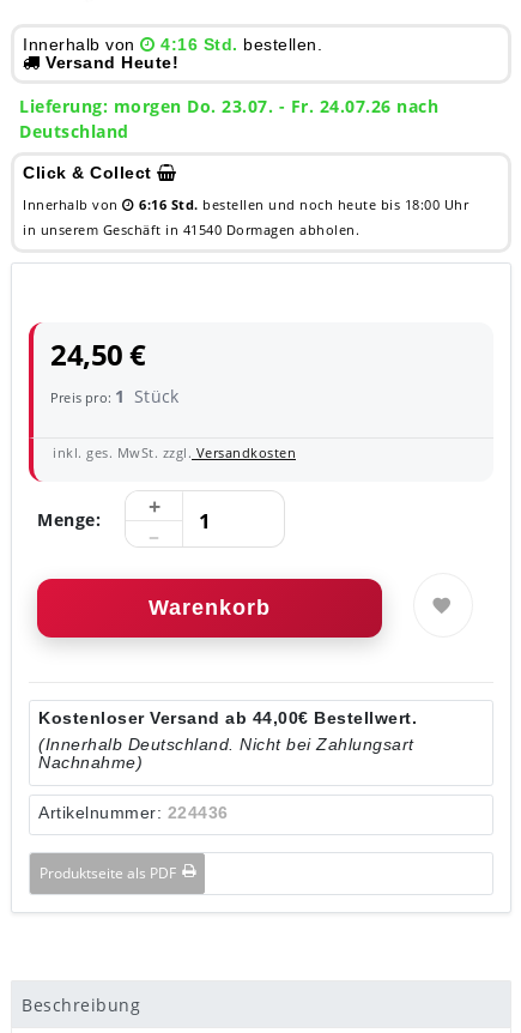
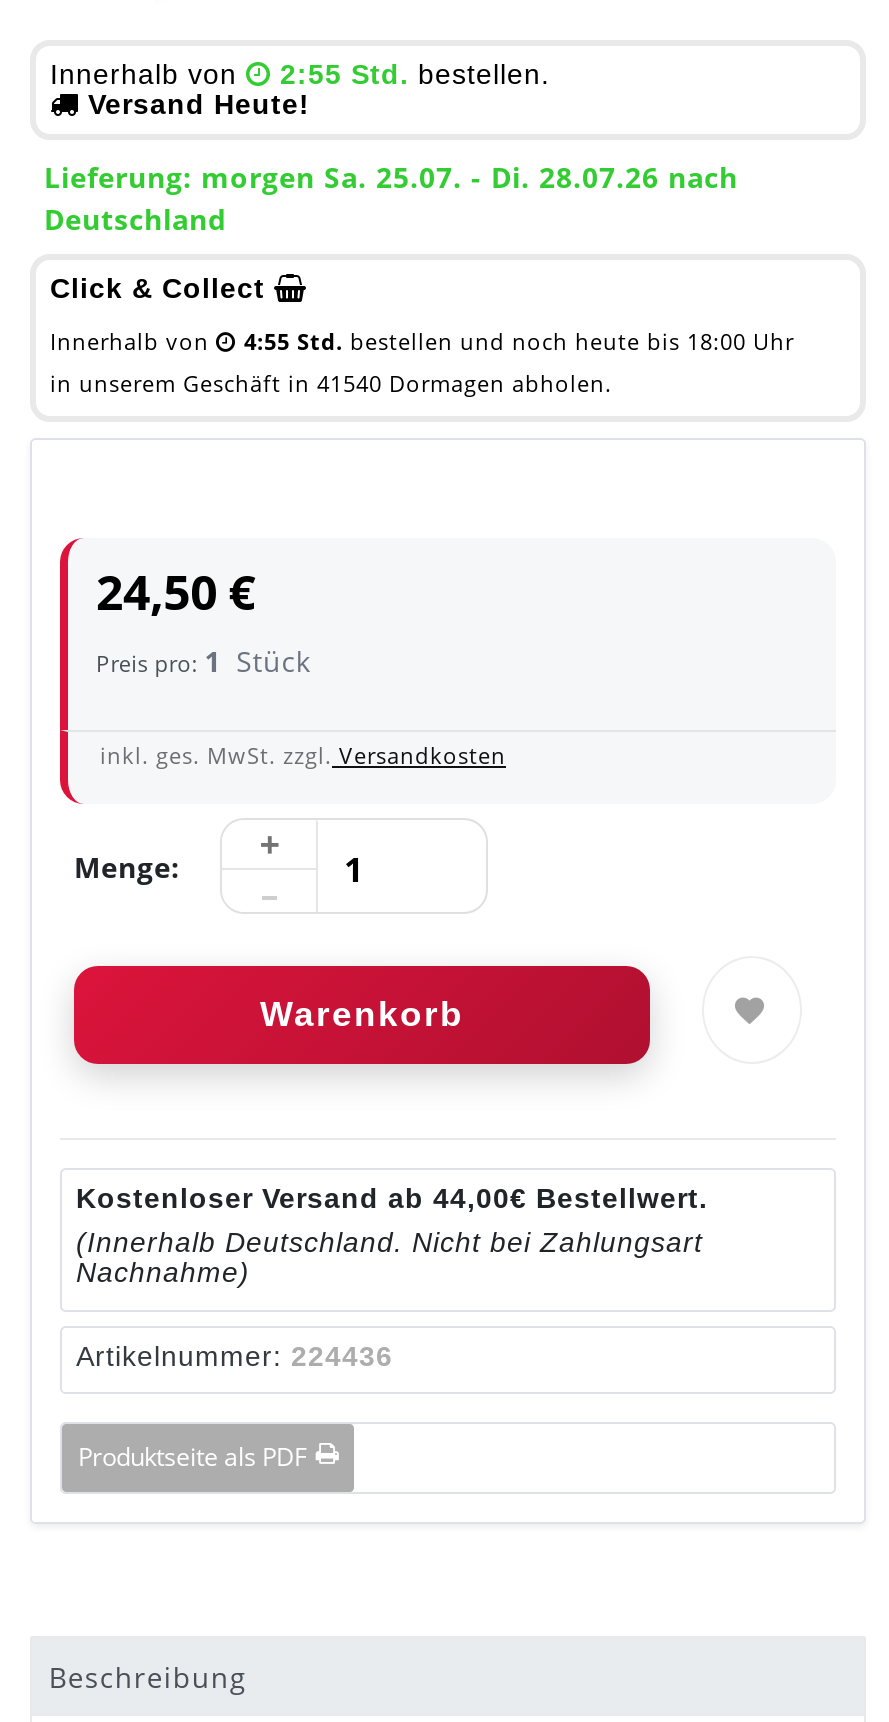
- 4:16 Std. bestellen.
+ 2:55 Std. bestellen.

- Lieferung: morgen Do. 23.07. - Fr. 24.07.26 nach
+ Lieferung: morgen Sa. 25.07. - Di. 28.07.26 nach

- 6:16 Std. bestellen und noch heute bis 18:00 Uhr
+ 4:55 Std. bestellen und noch heute bis 18:00 Uhr
